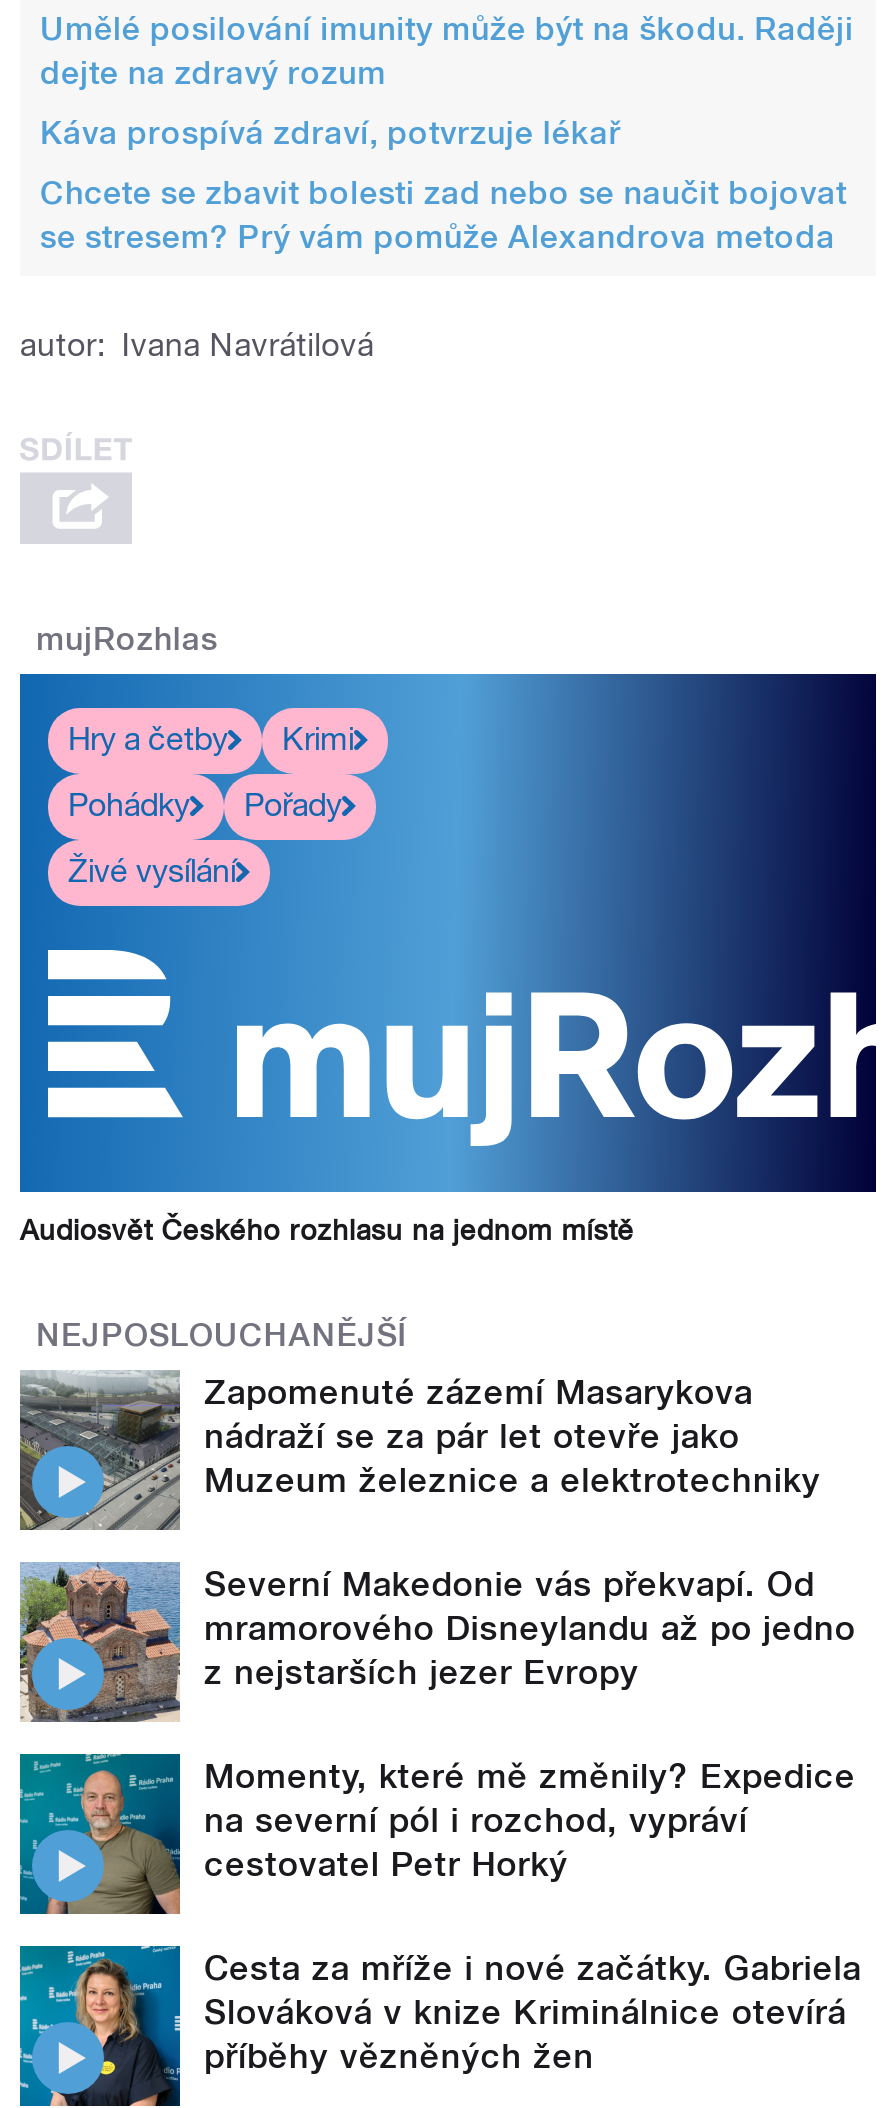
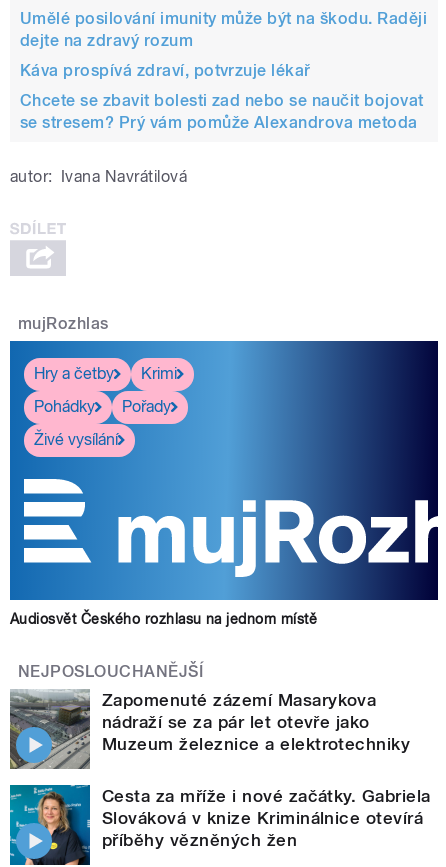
- [image]
- Severní Makedonie vás překvapí. Od
- mramorového Disneylandu až po jedno
- z nejstarších jezer Evropy
- Momenty, které mě změnily? Expedice
- na severní pól i rozchod, vypráví
- cestovatel Petr Horký

- [image]
